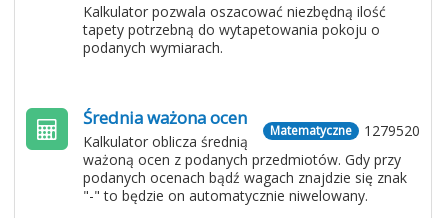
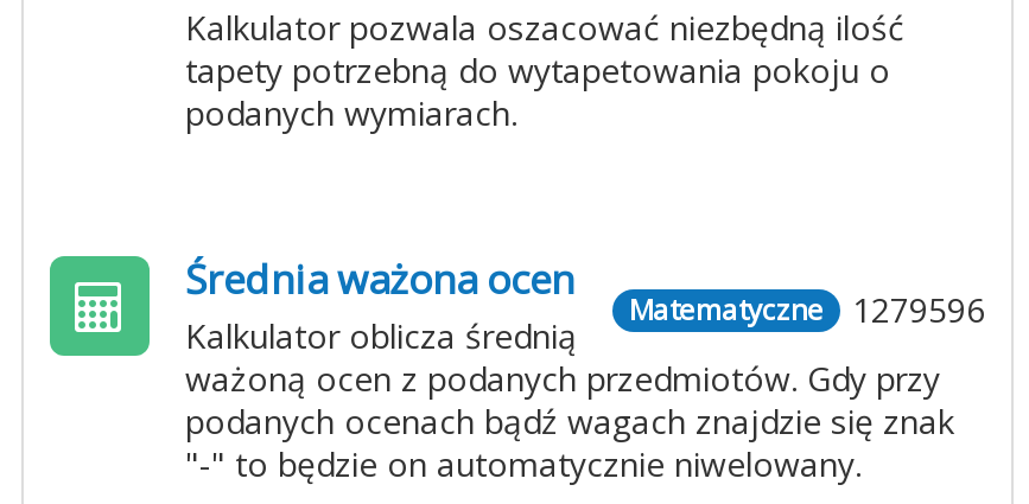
- Matematyczne 1279520
+ Matematyczne 1279596
